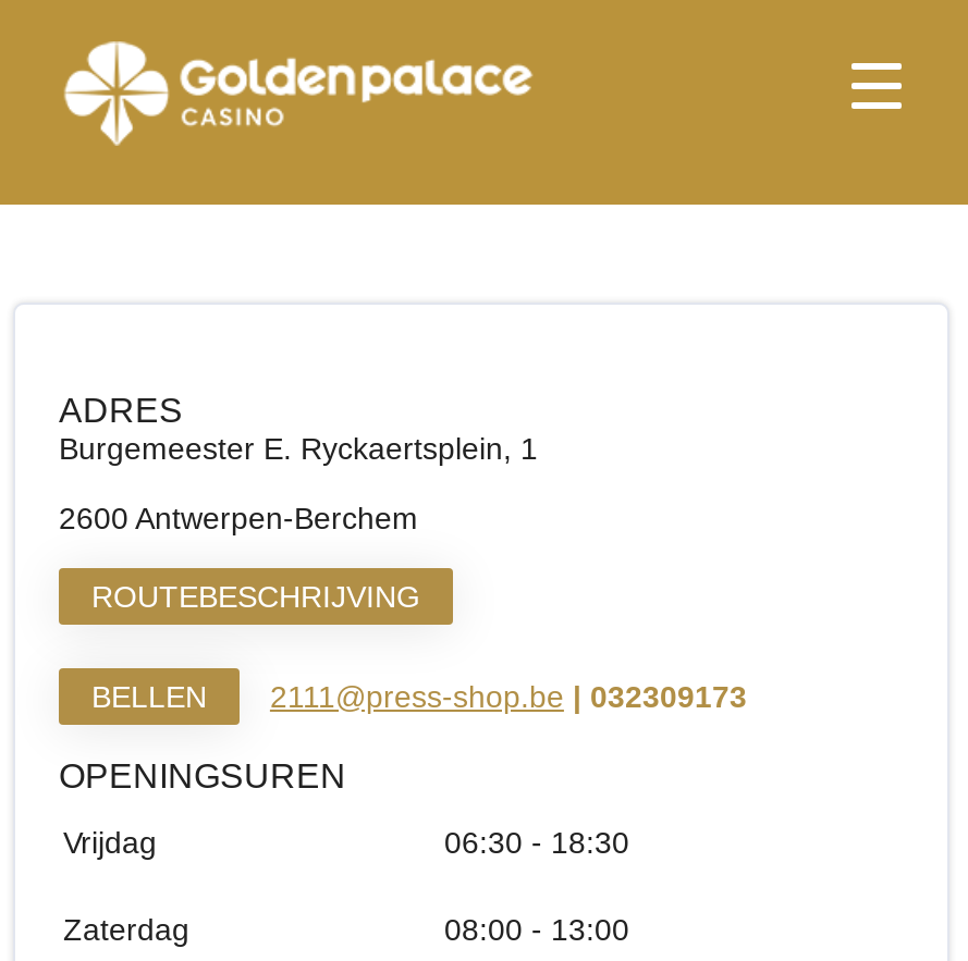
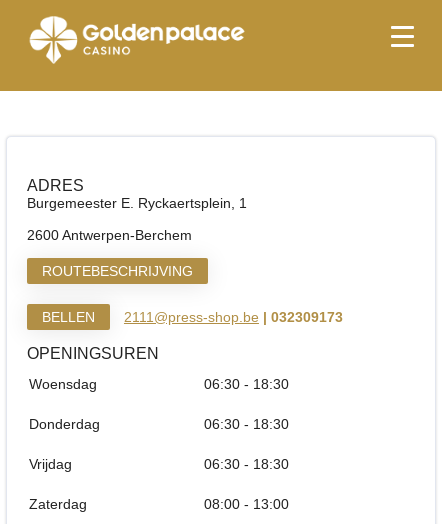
+ Woensdag
+ 06:30 - 18:30
+ Donderdag
+ 06:30 - 18:30
